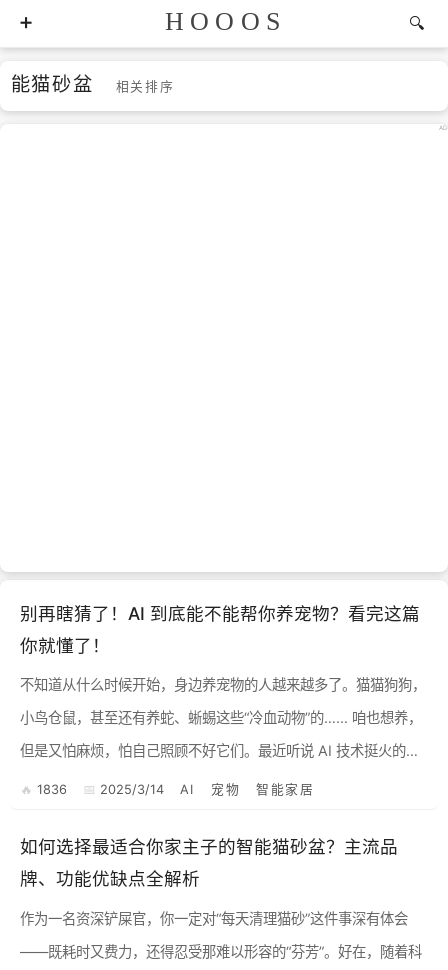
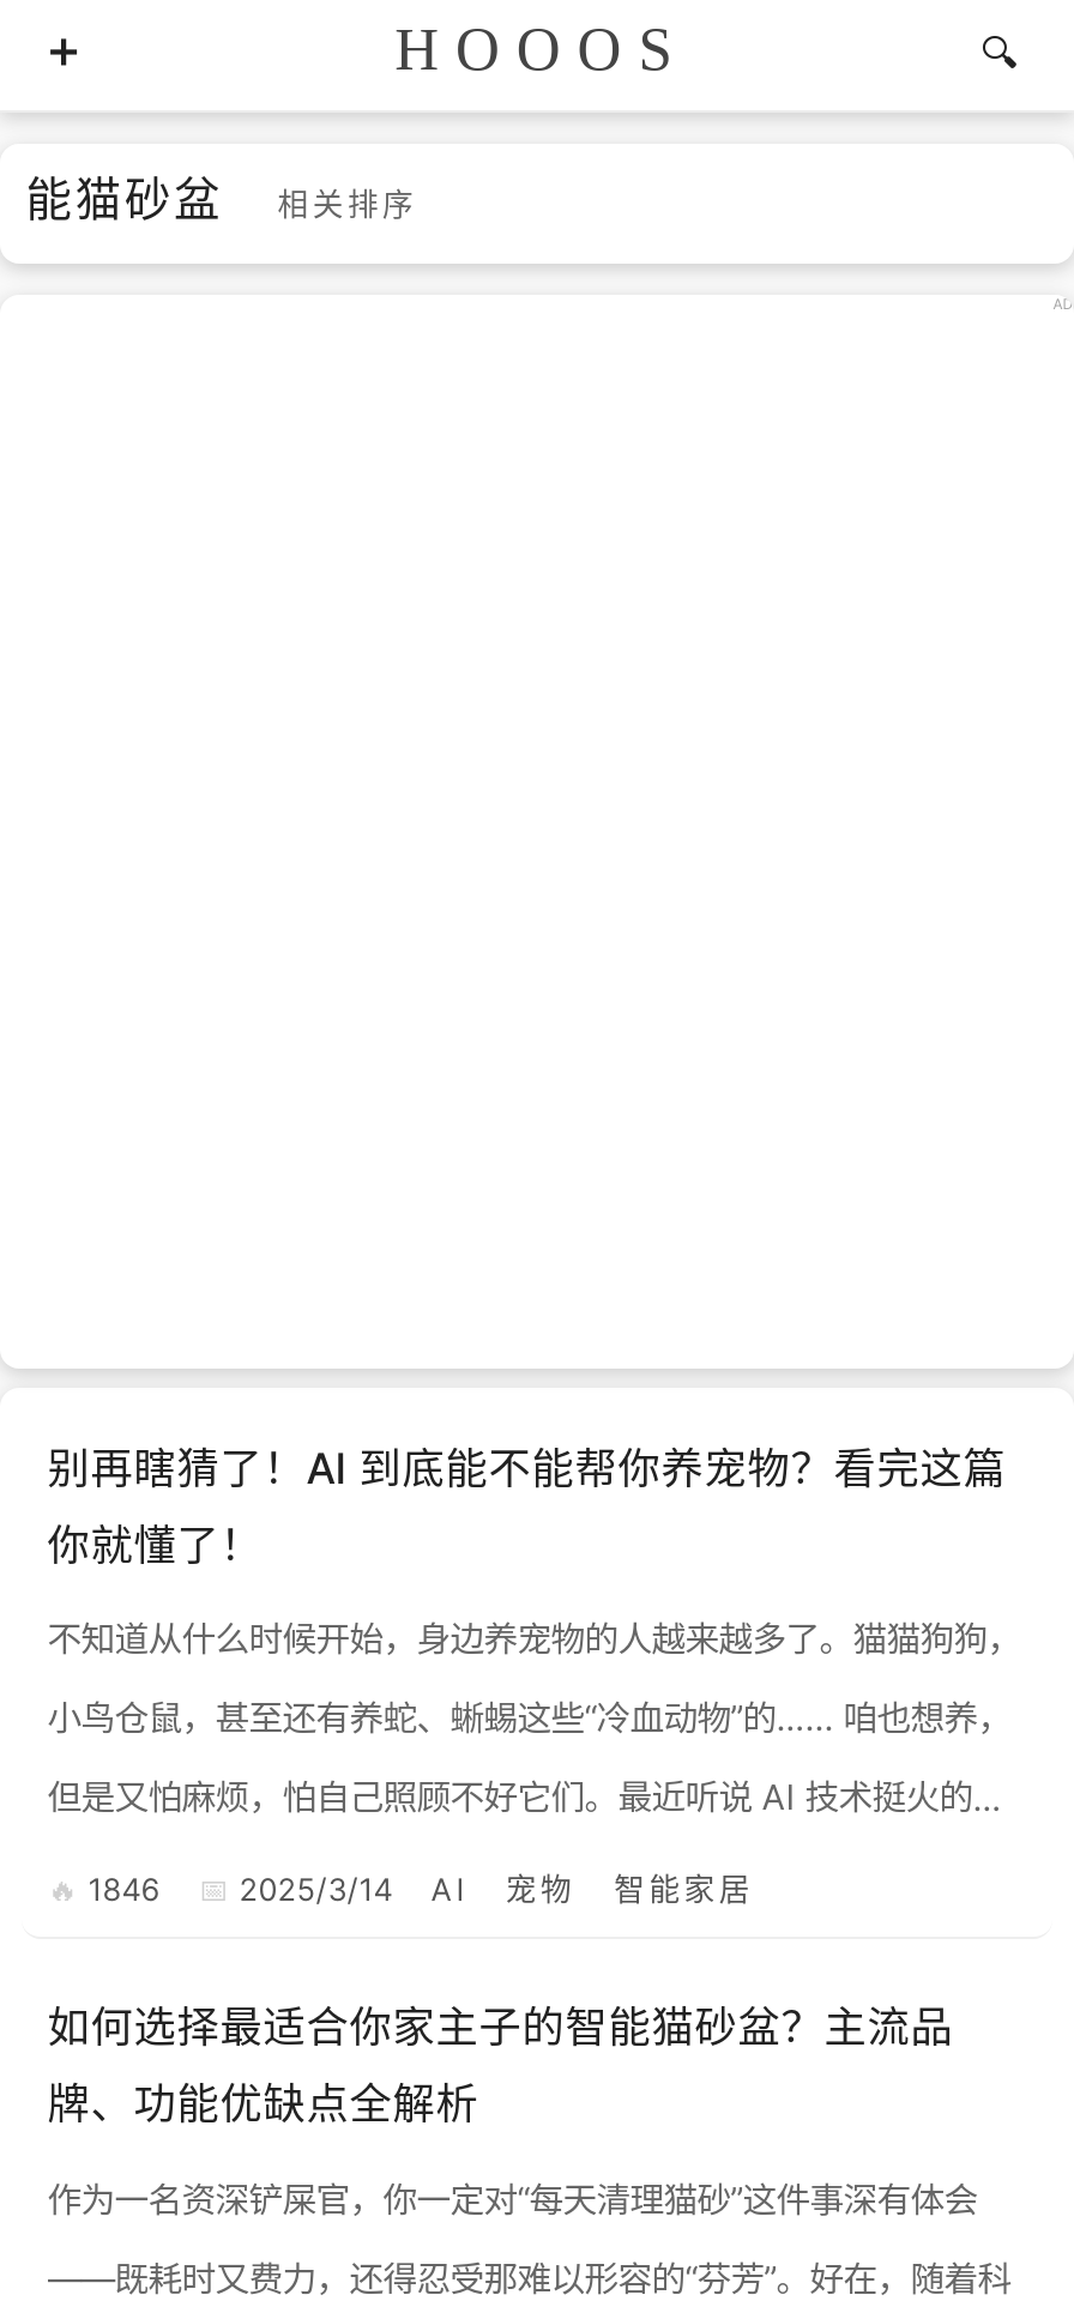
- 1836
+ 1846
